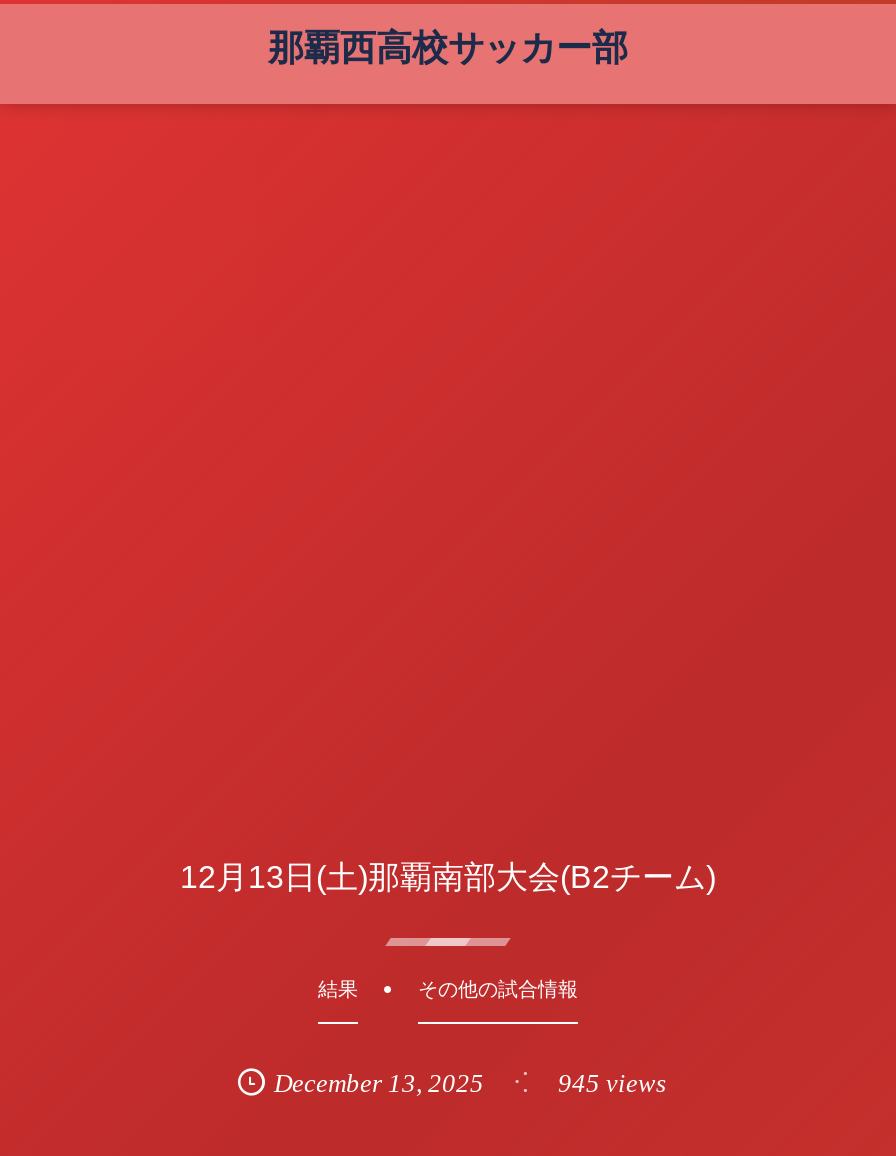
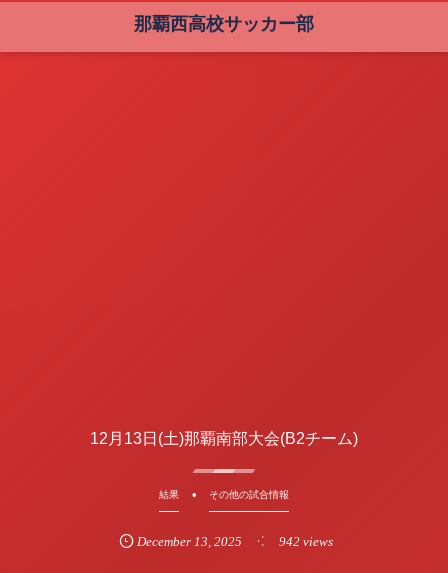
- 945 views
+ 942 views
